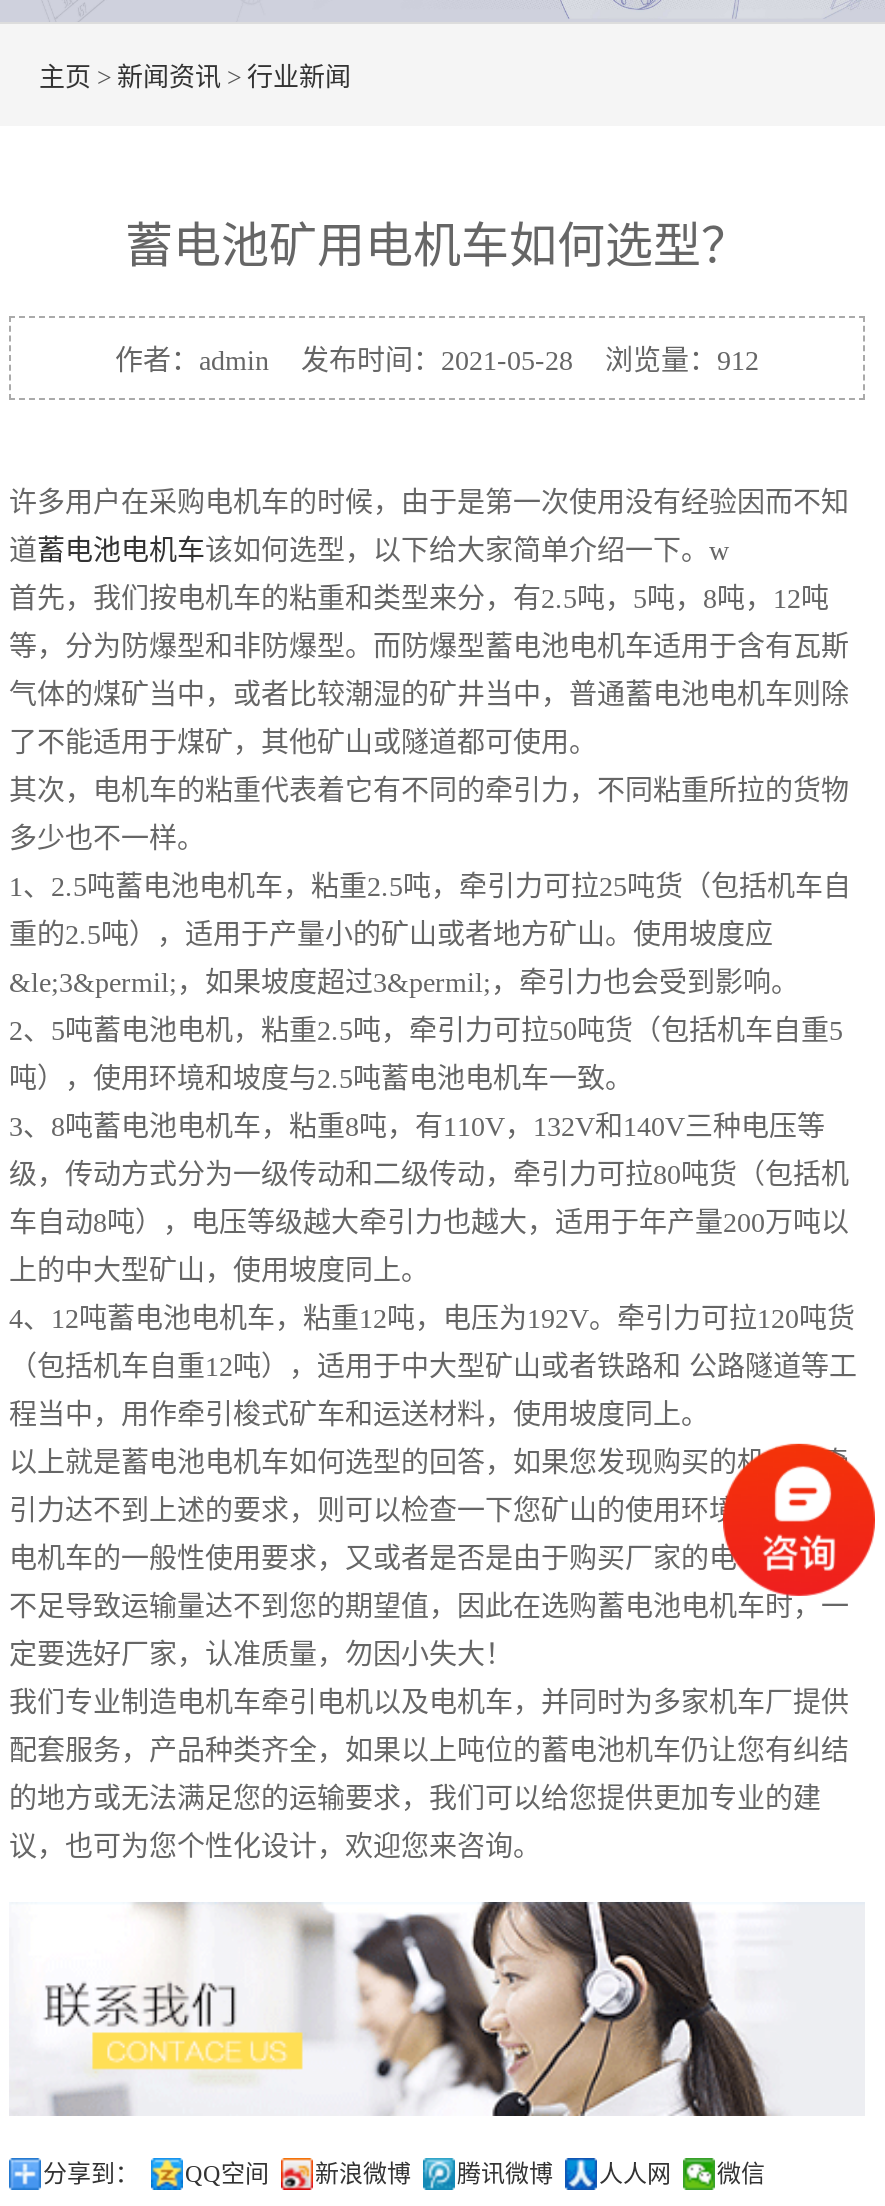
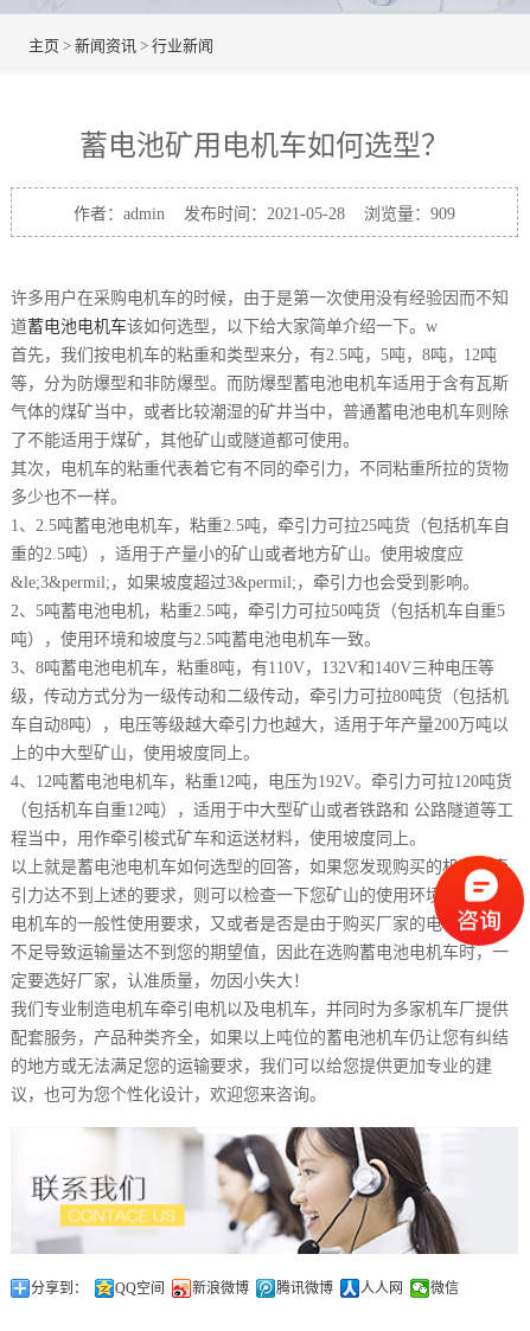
- 作者：admin 发布时间：2021-05-28 浏览量：912
+ 作者：admin 发布时间：2021-05-28 浏览量：909
